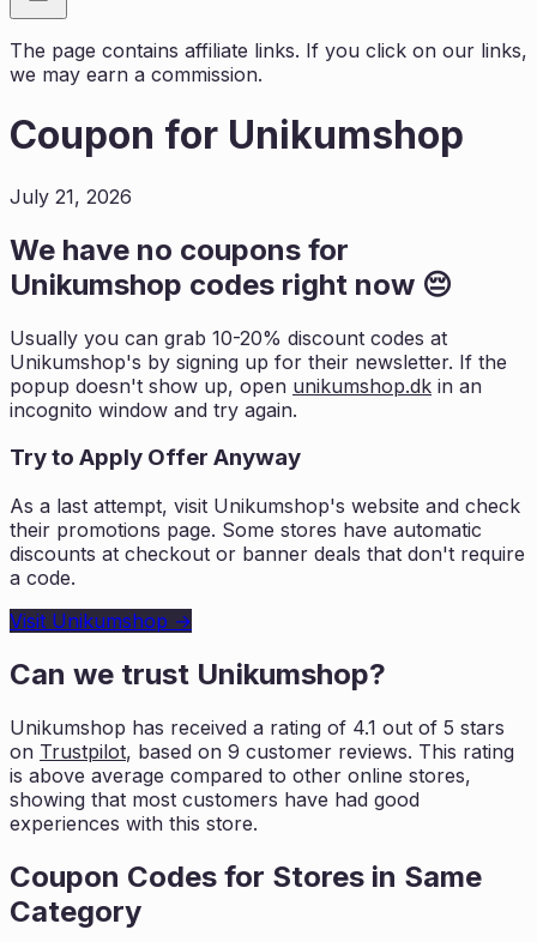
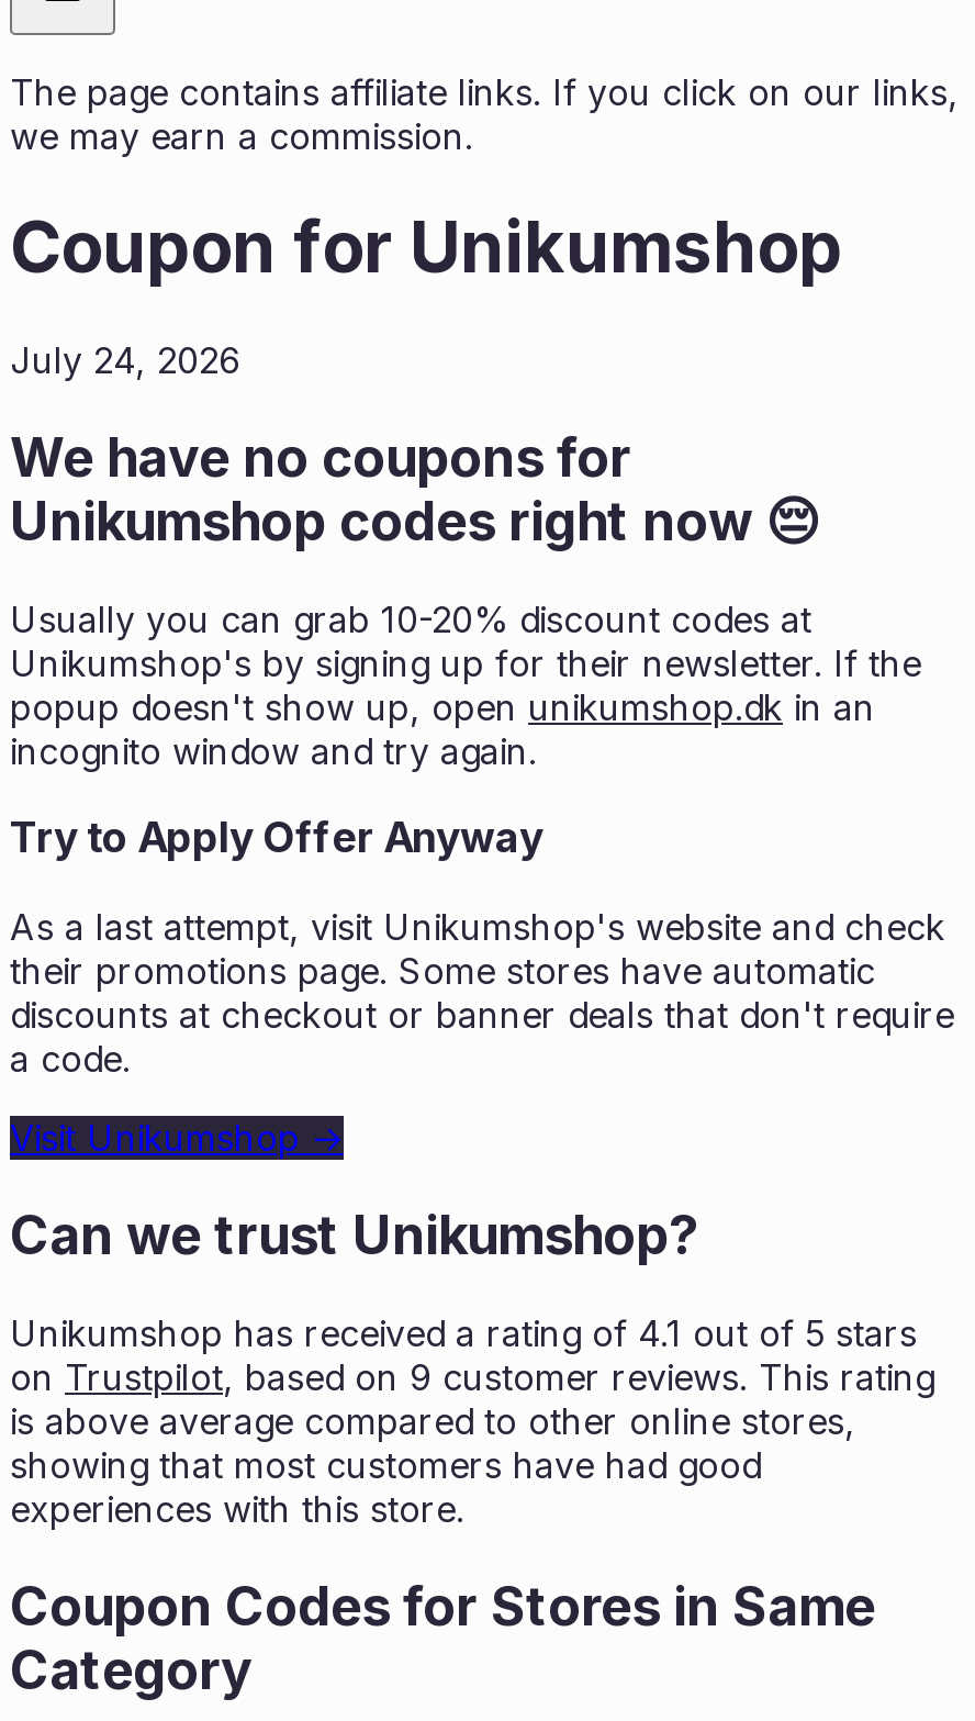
- July 21, 2026
+ July 24, 2026
